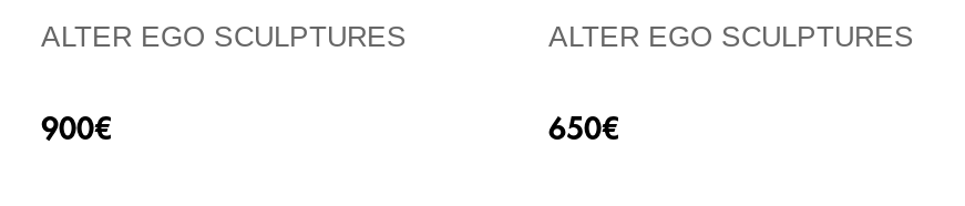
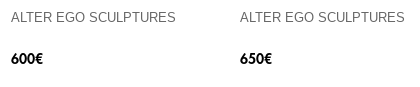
- 900€
+ 600€
